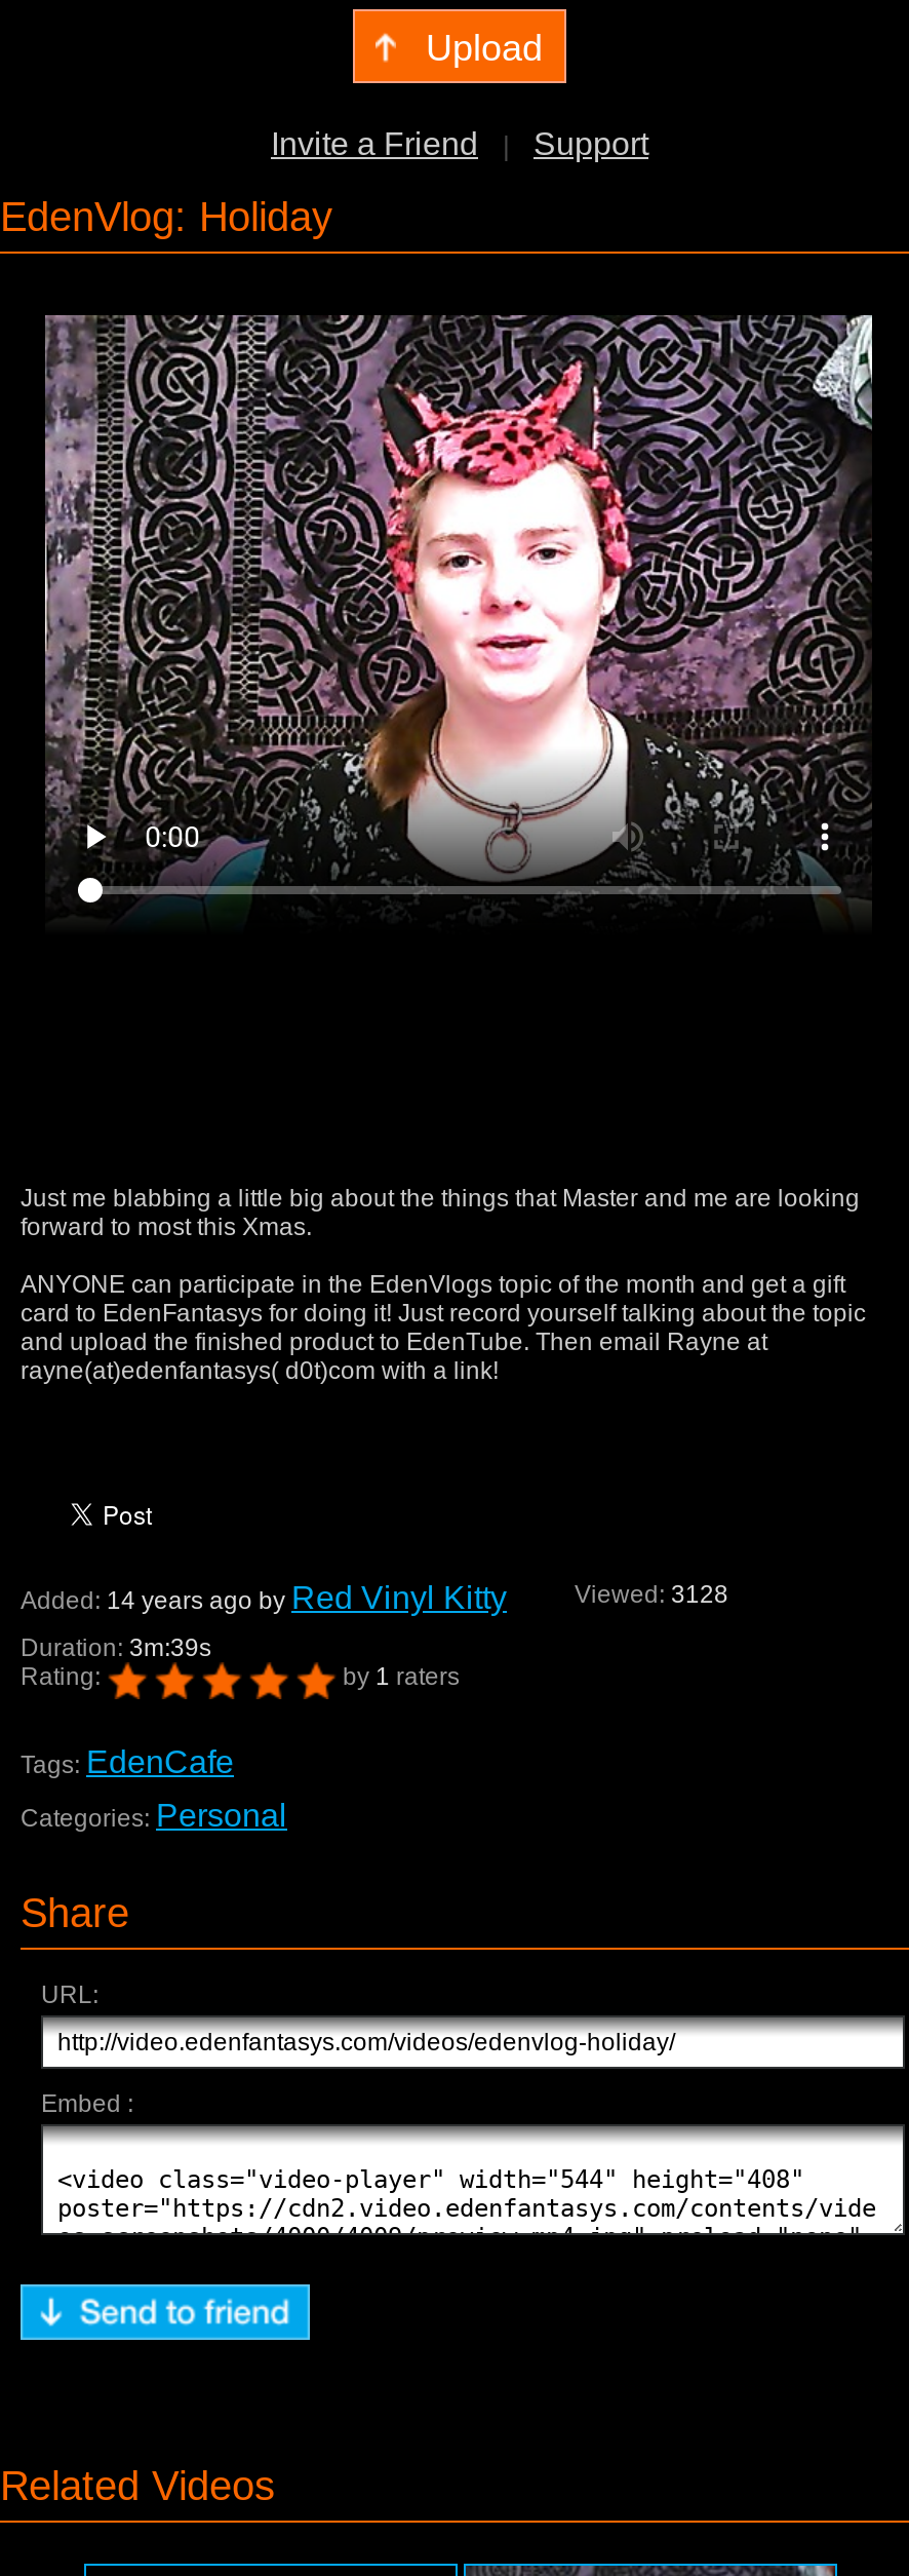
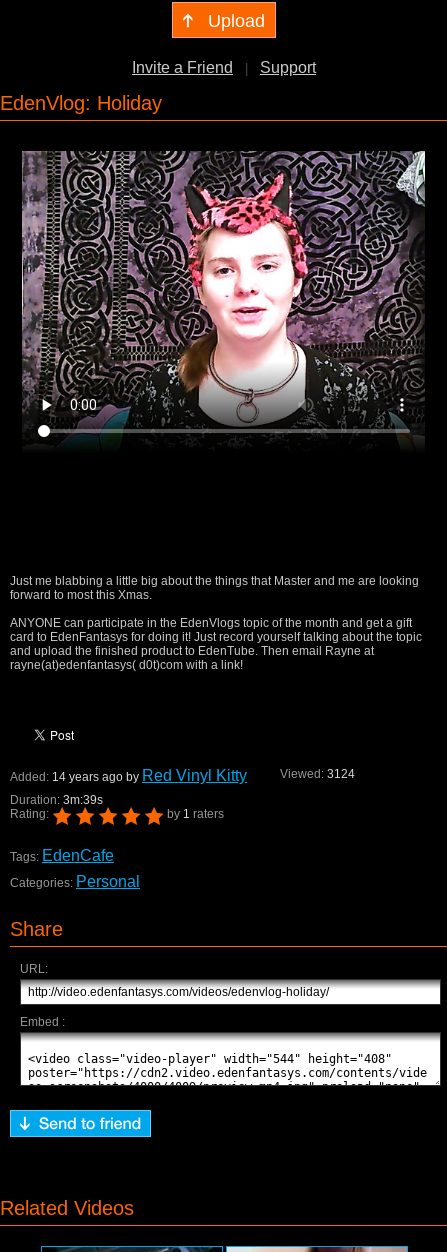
- Viewed: 3128
+ Viewed: 3124
